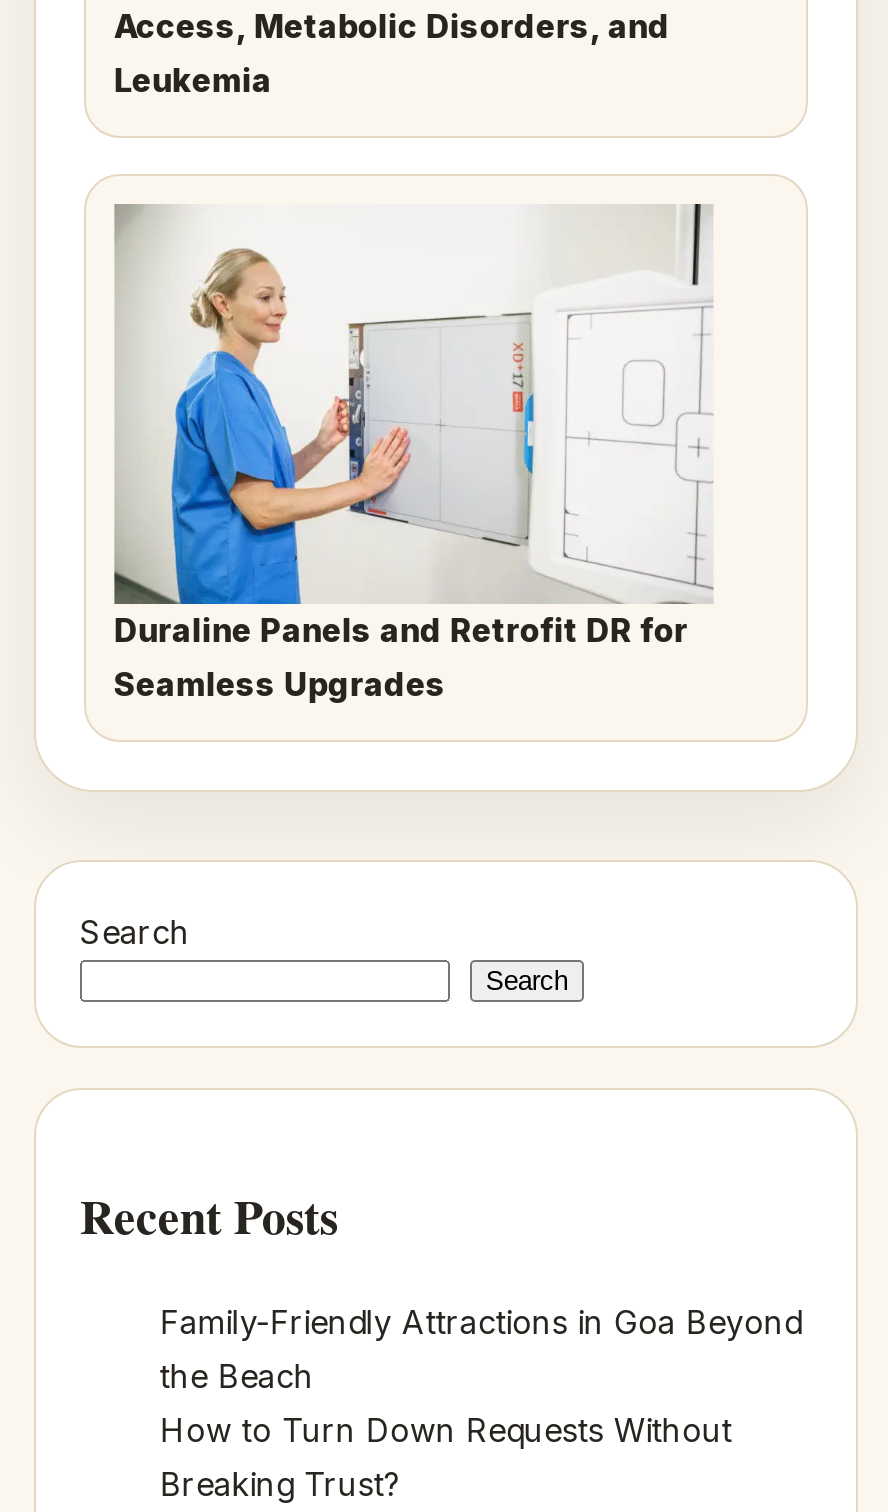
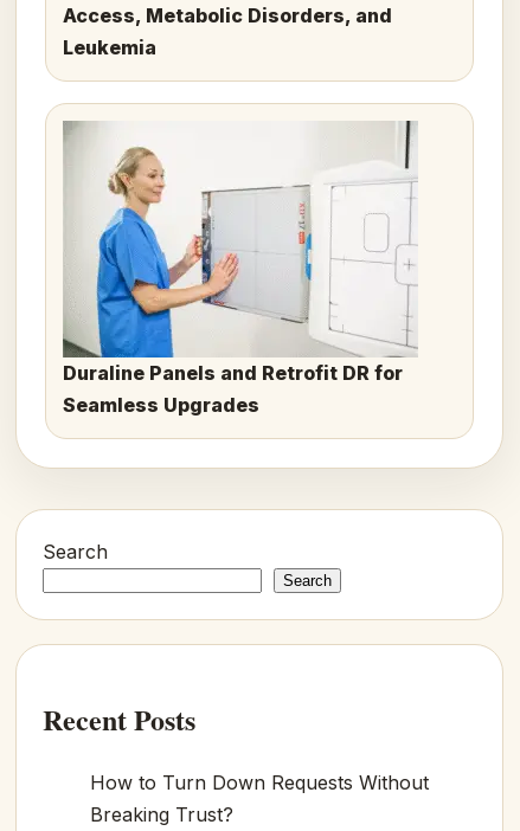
- Family-Friendly Attractions in Goa Beyond
- the Beach
